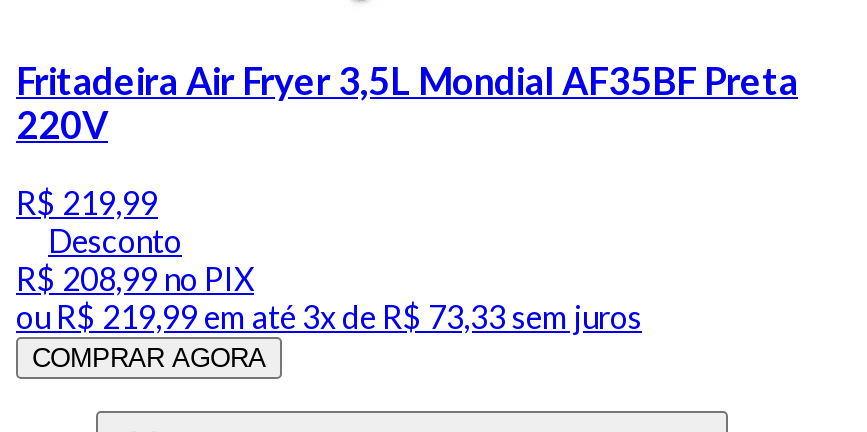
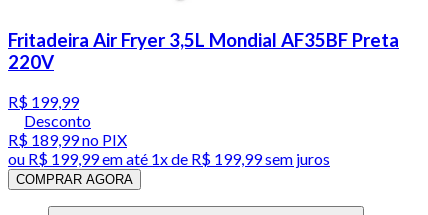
- R$ 219,99
+ R$ 199,99

- R$ 208,99 no PIX
+ R$ 189,99 no PIX

- ou R$ 219,99 em até 3x de R$ 73,33 sem juros
+ ou R$ 199,99 em até 1x de R$ 199,99 sem juros
